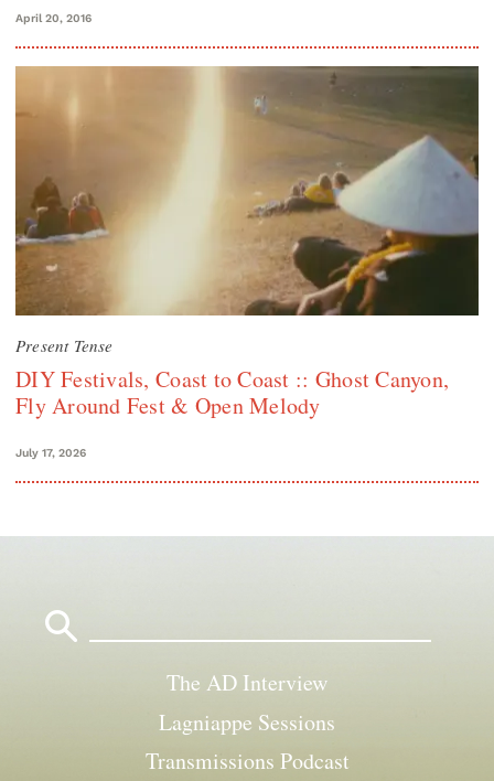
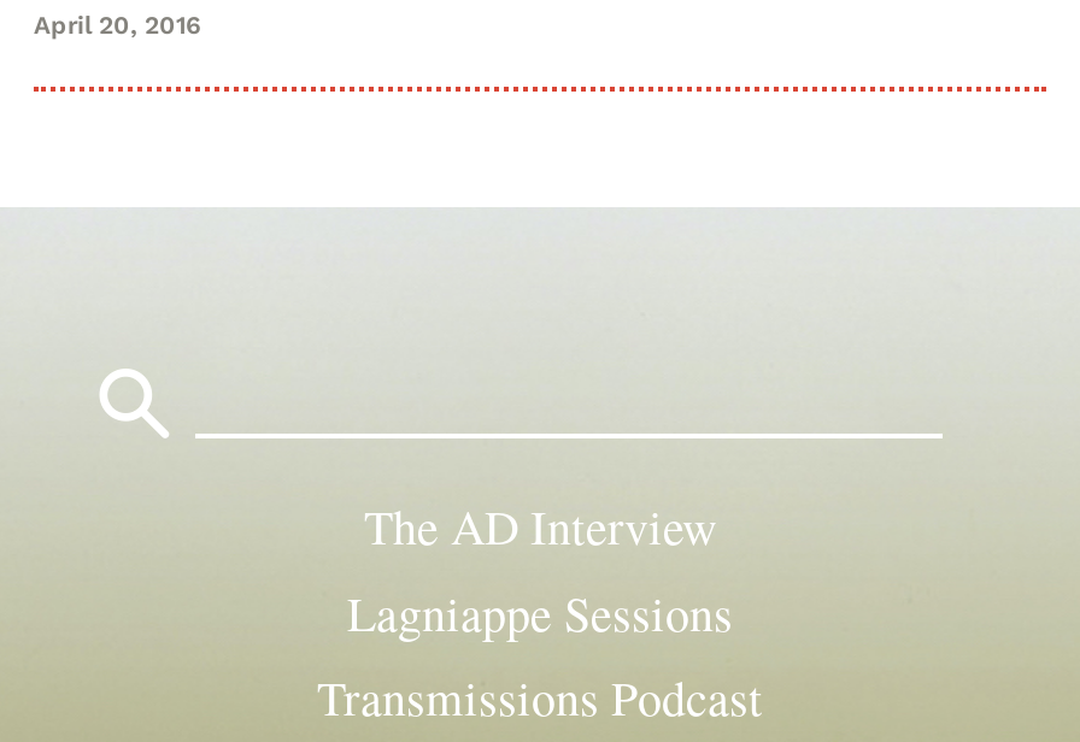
- [image]
- Present Tense
- DIY Festivals, Coast to Coast :: Ghost Canyon,
- Fly Around Fest & Open Melody
- July 17, 2026
